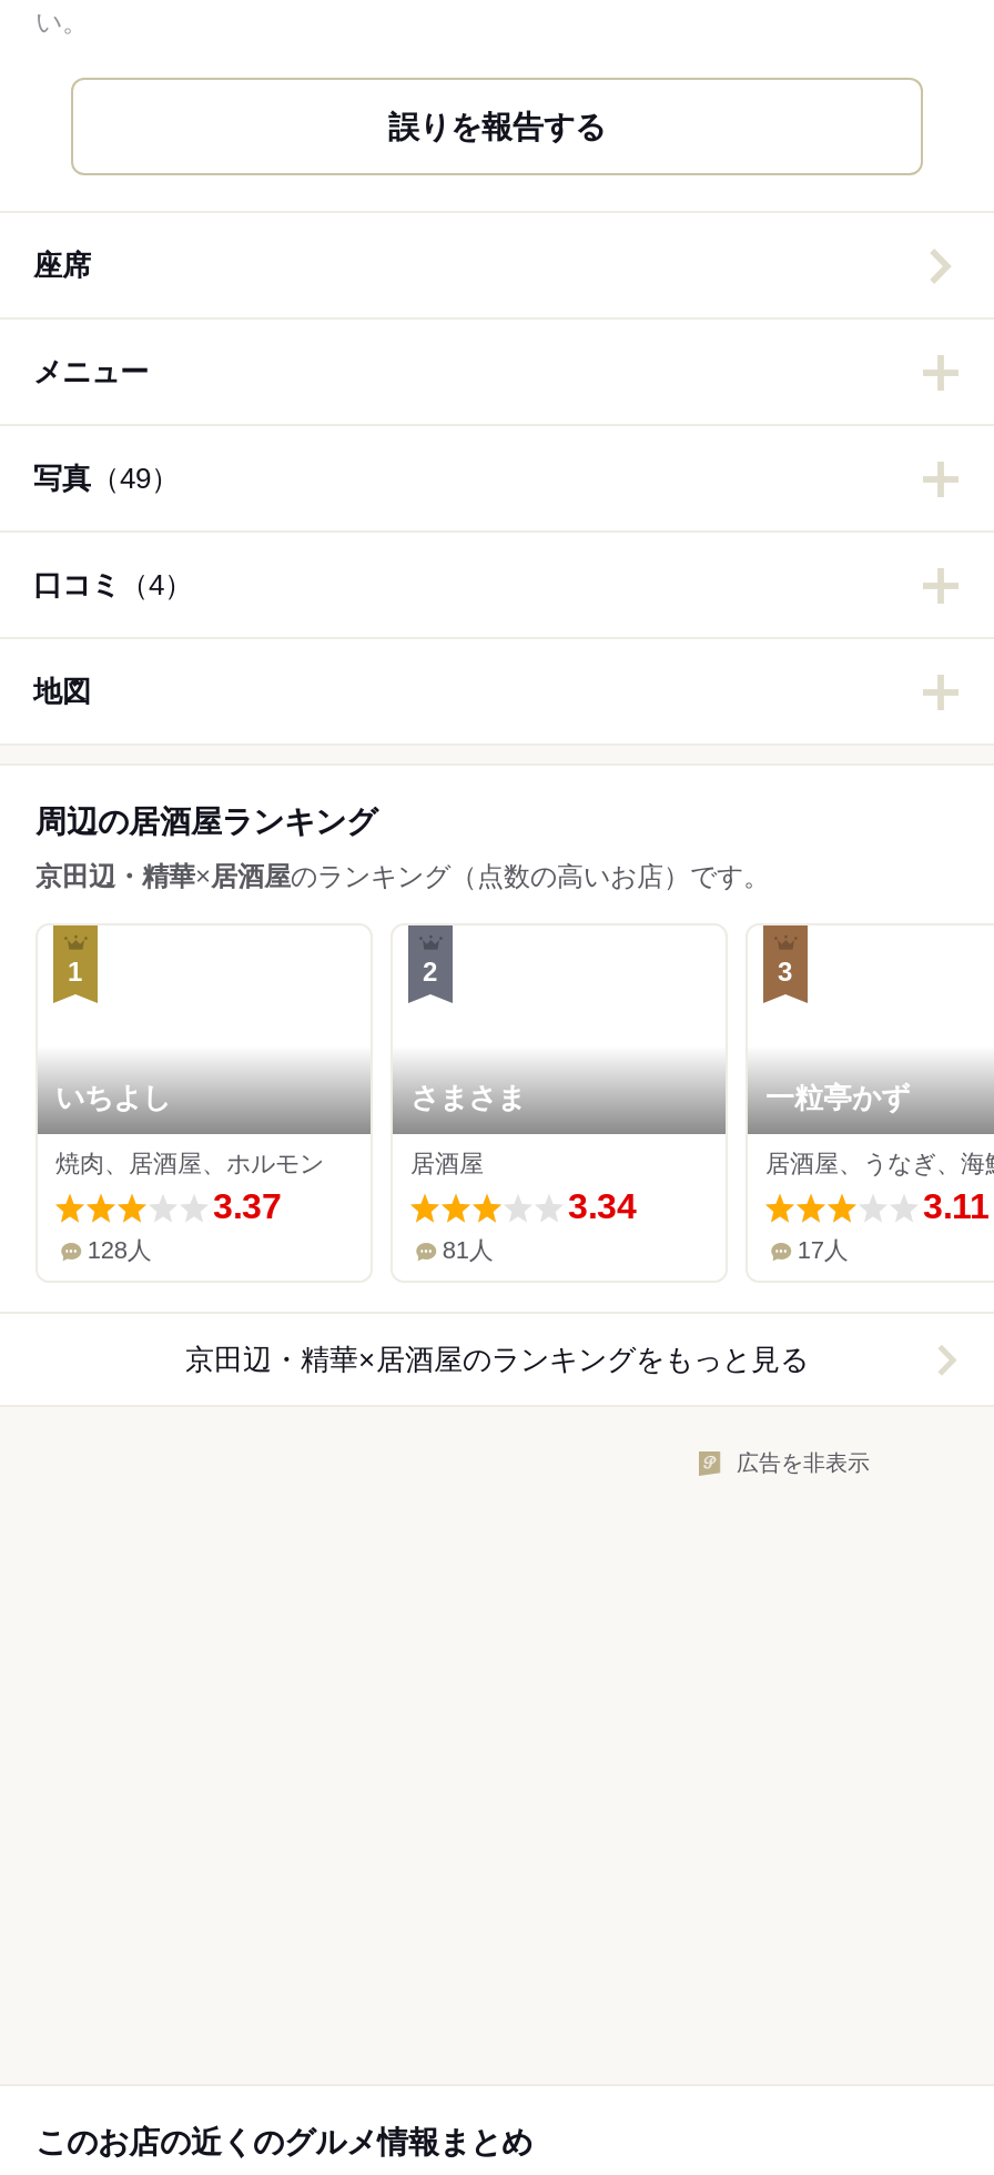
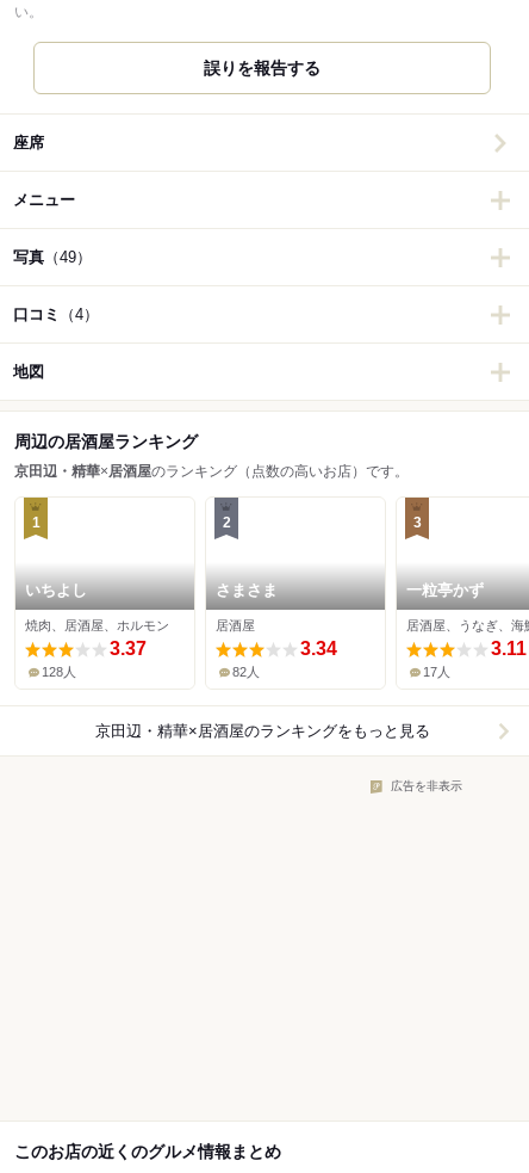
- 81人
+ 82人
